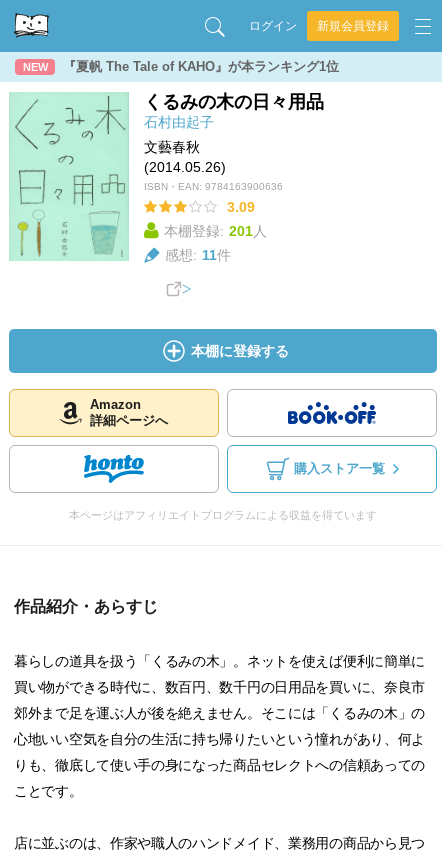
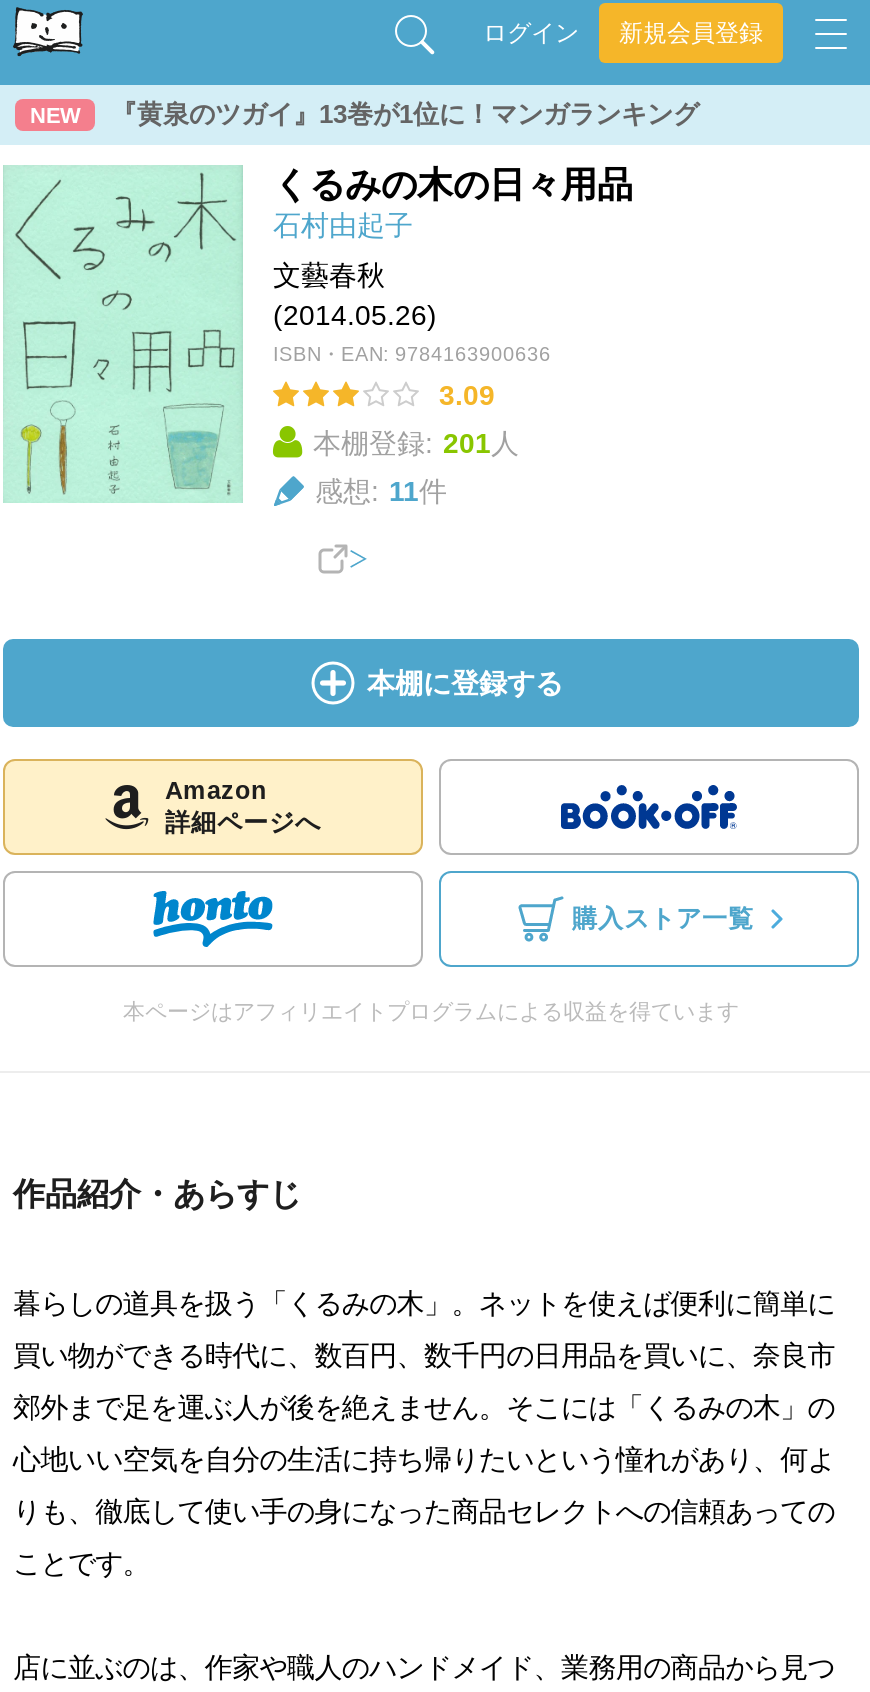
- 『夏帆 The Tale of KAHO』が本ランキング1位
+ 『黄泉のツガイ』13巻が1位に！マンガランキング
